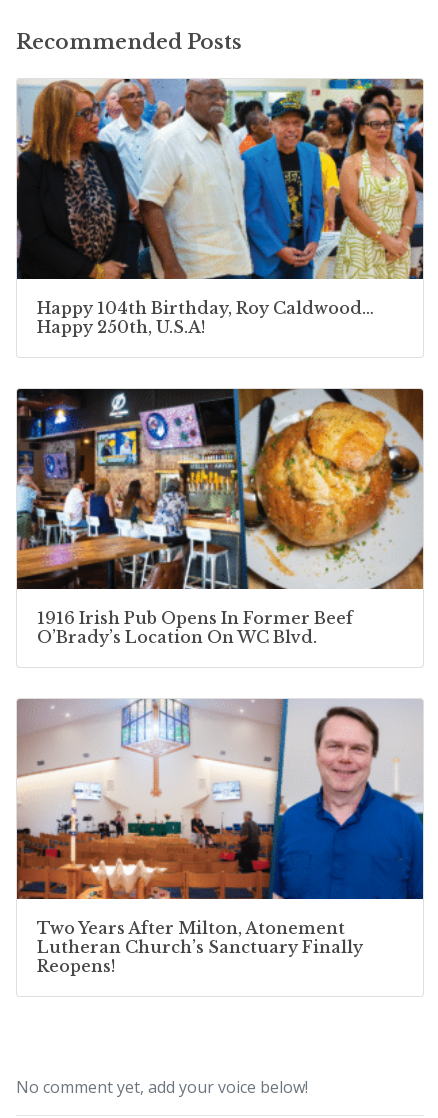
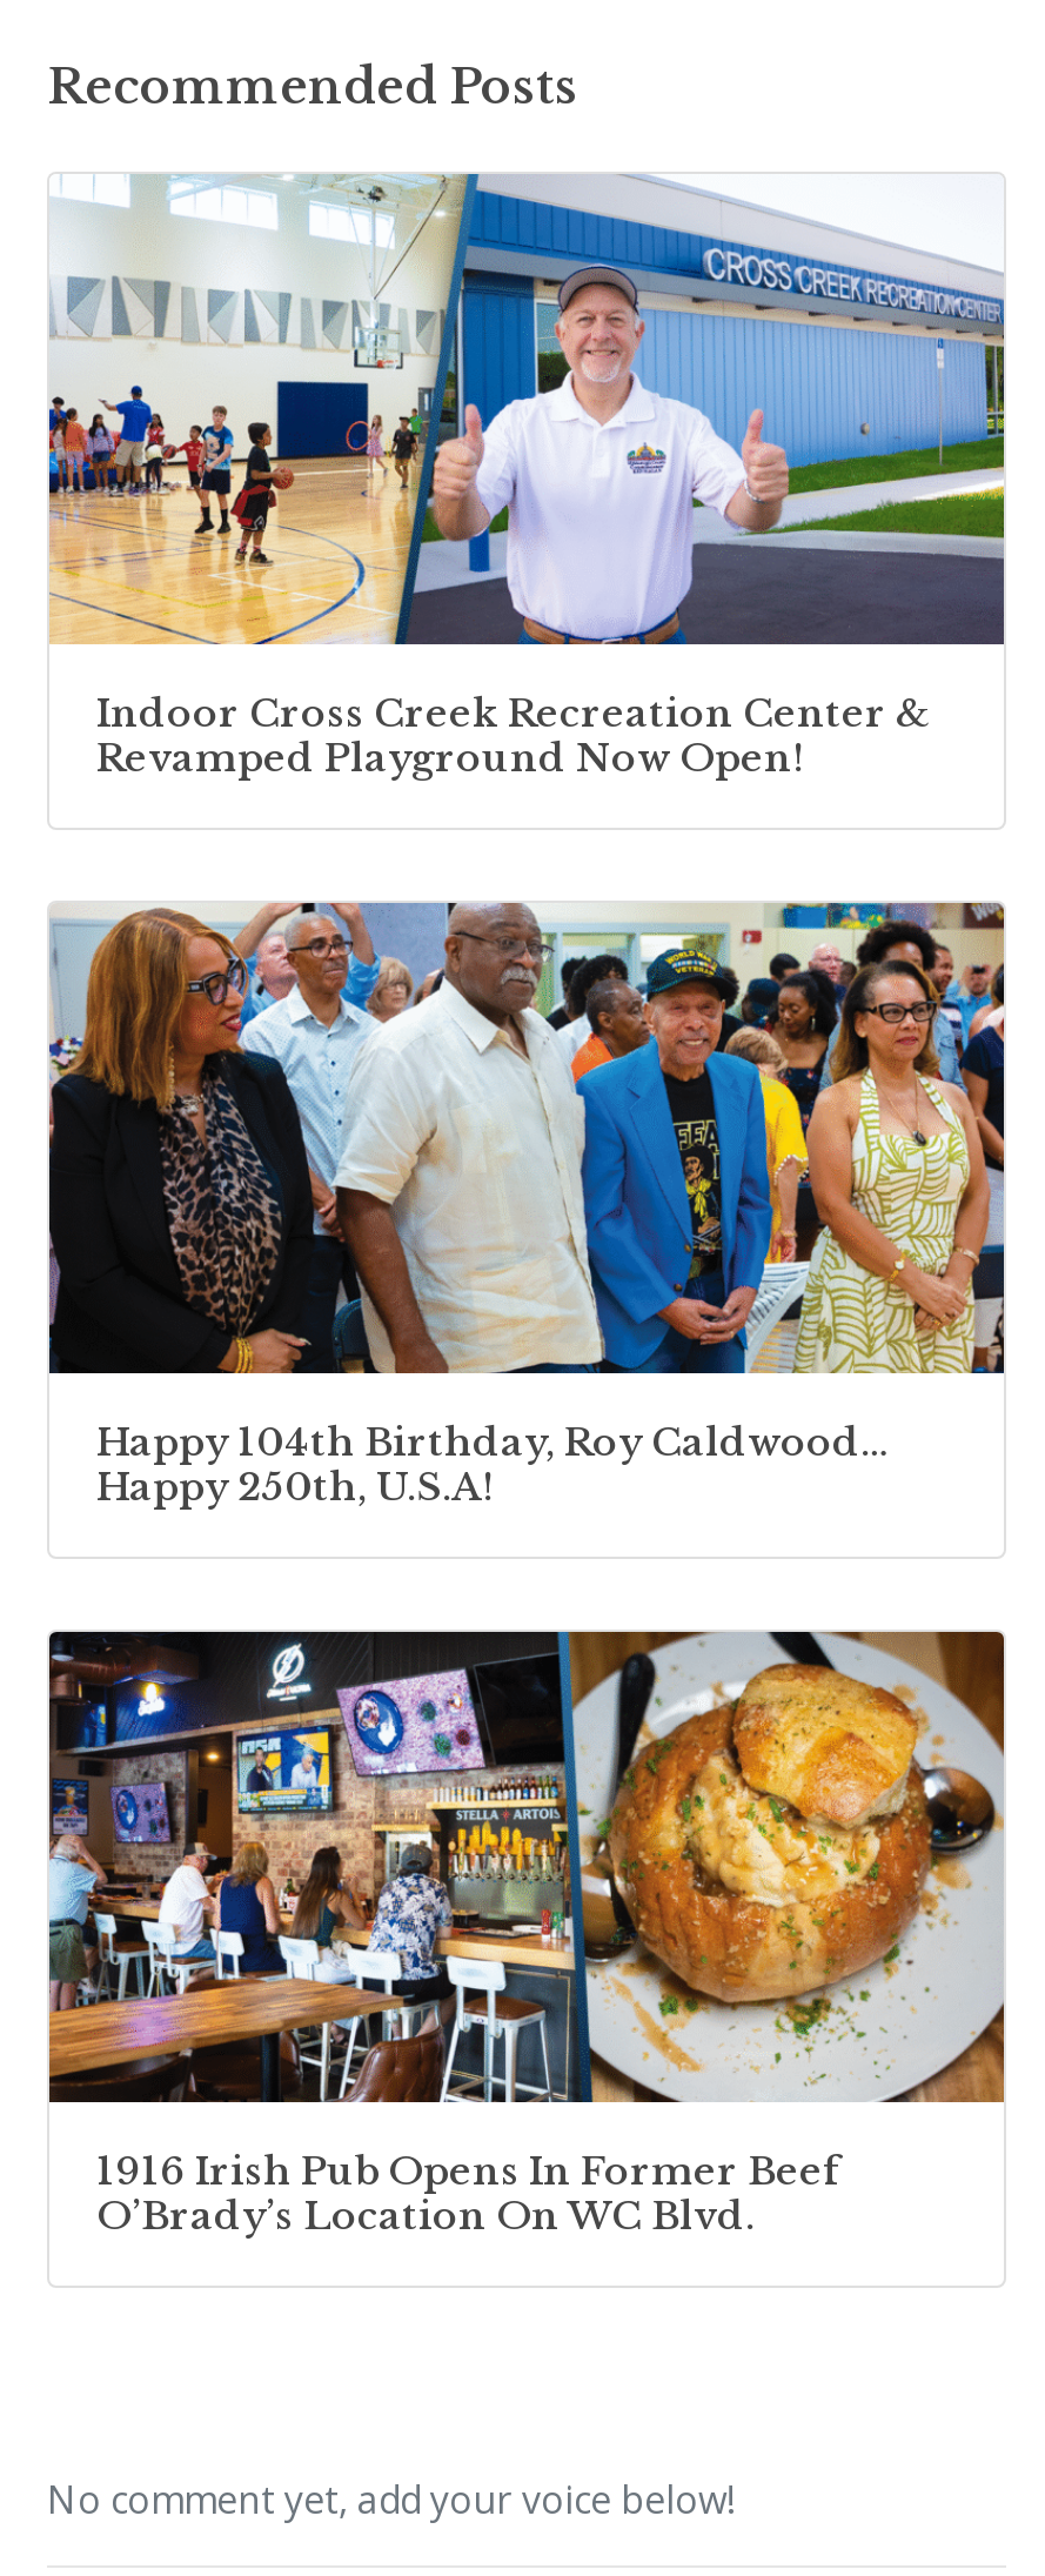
+ [image]
+ Indoor Cross Creek Recreation Center &
+ Revamped Playground Now Open!

moved down: [image] | Happy 104th Birthday, Roy Caldwood… | Happy 250th, U.S.A! | 1916 Irish Pub Opens In Former Beef | O’Brady’s Location On WC Blvd.

- [image]
- Two Years After Milton, Atonement
- Lutheran Church’s Sanctuary Finally
- Reopens!
